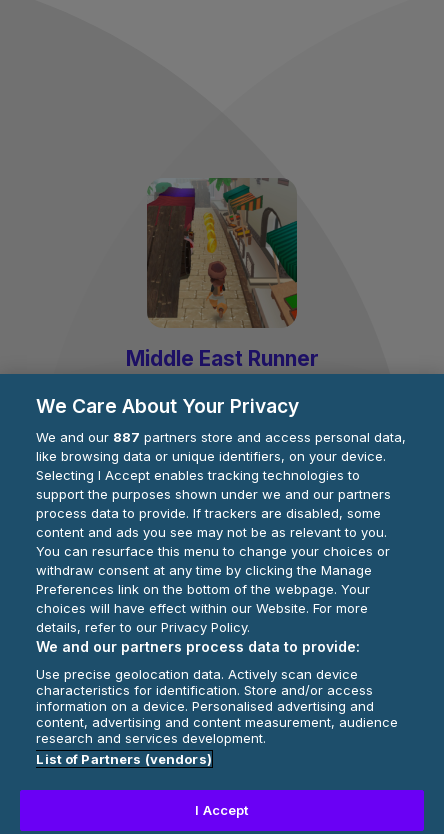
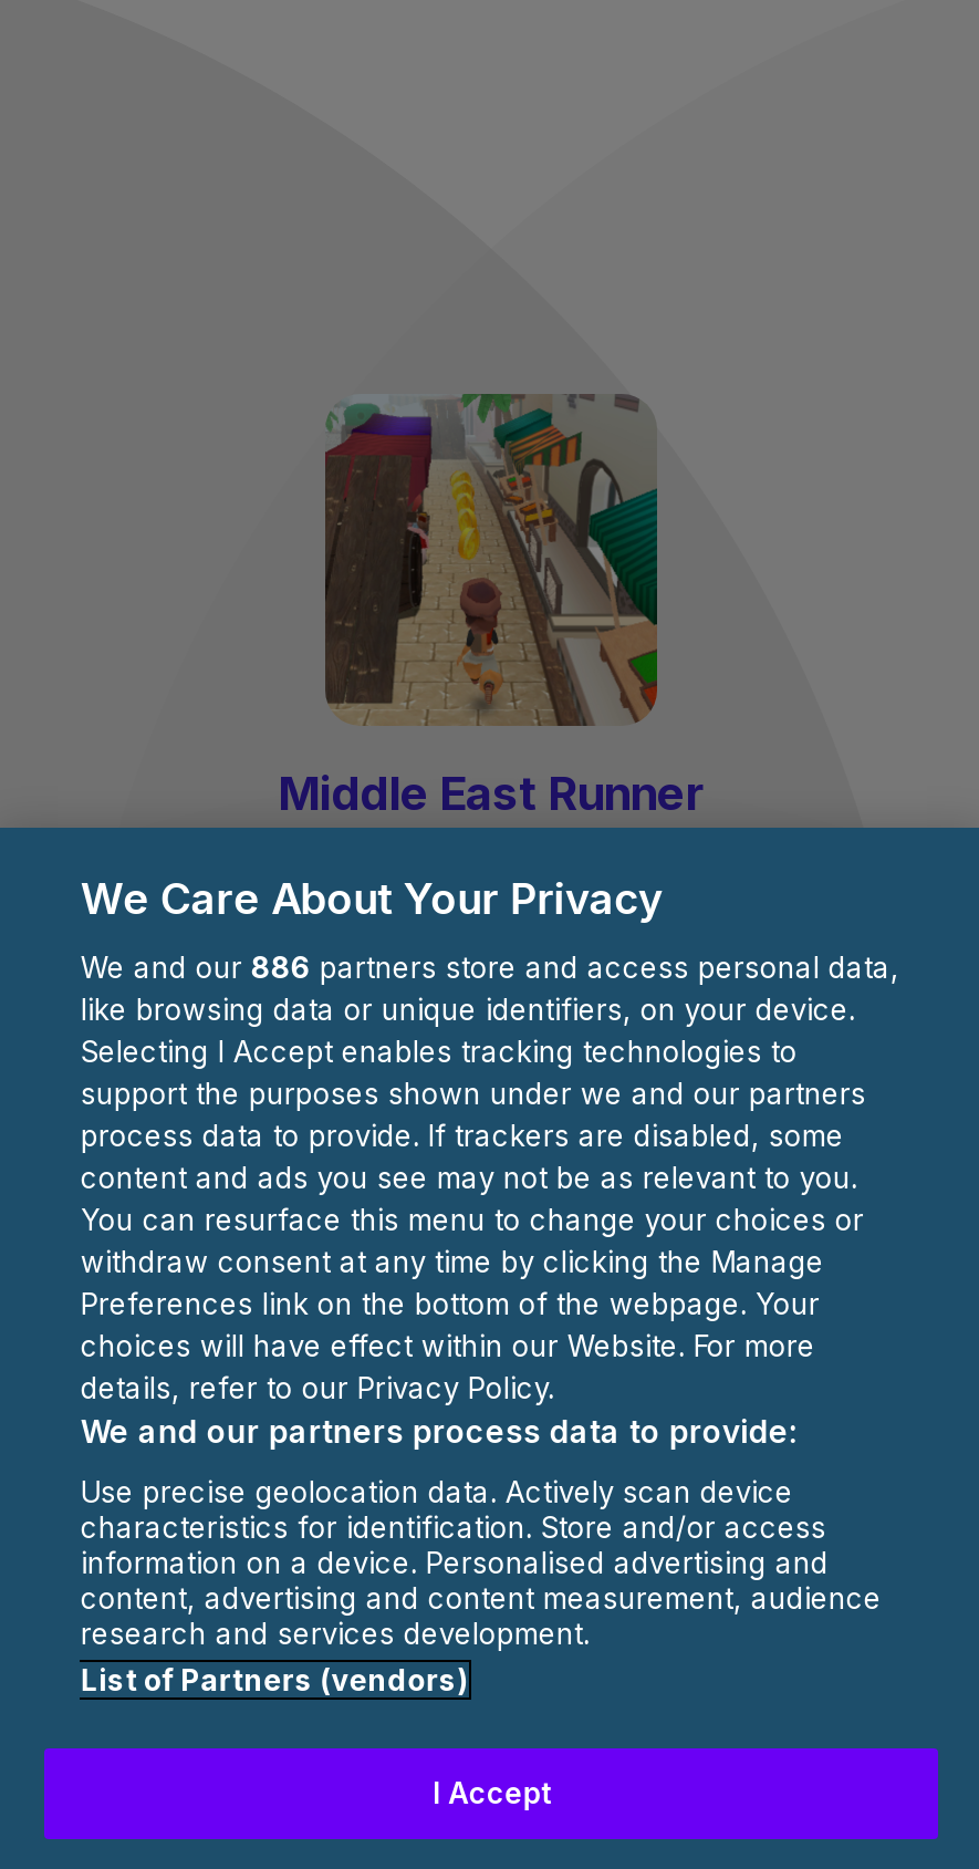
- We and our 887 partners store and access personal data,
+ We and our 886 partners store and access personal data,
